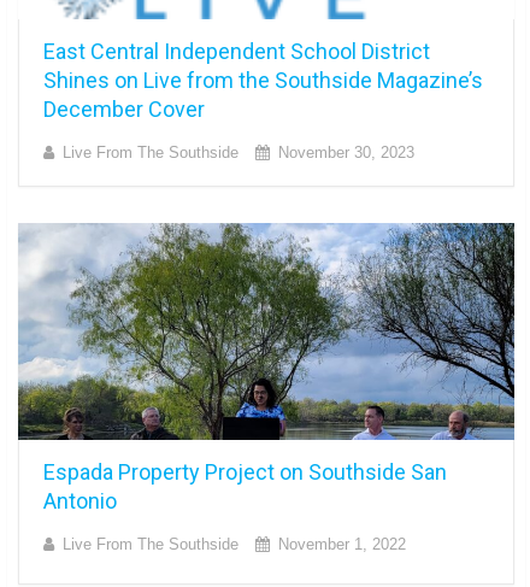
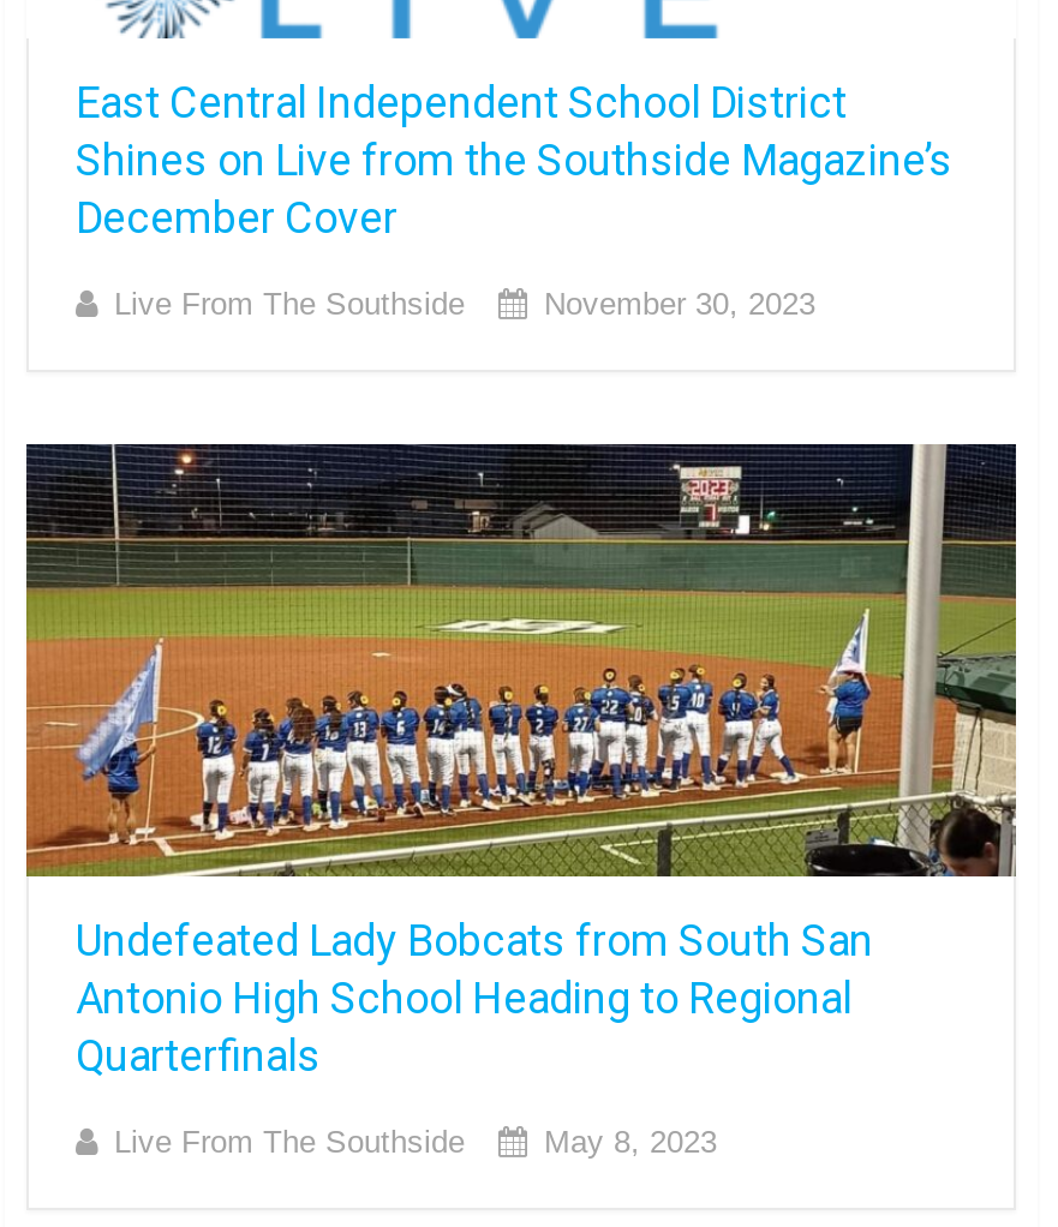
- [image]
- Espada Property Project on Southside San
- Antonio
+ [image]
+ Undefeated Lady Bobcats from South San
+ Antonio High School Heading to Regional
+ Quarterfinals

- November 1, 2022
+ May 8, 2023
